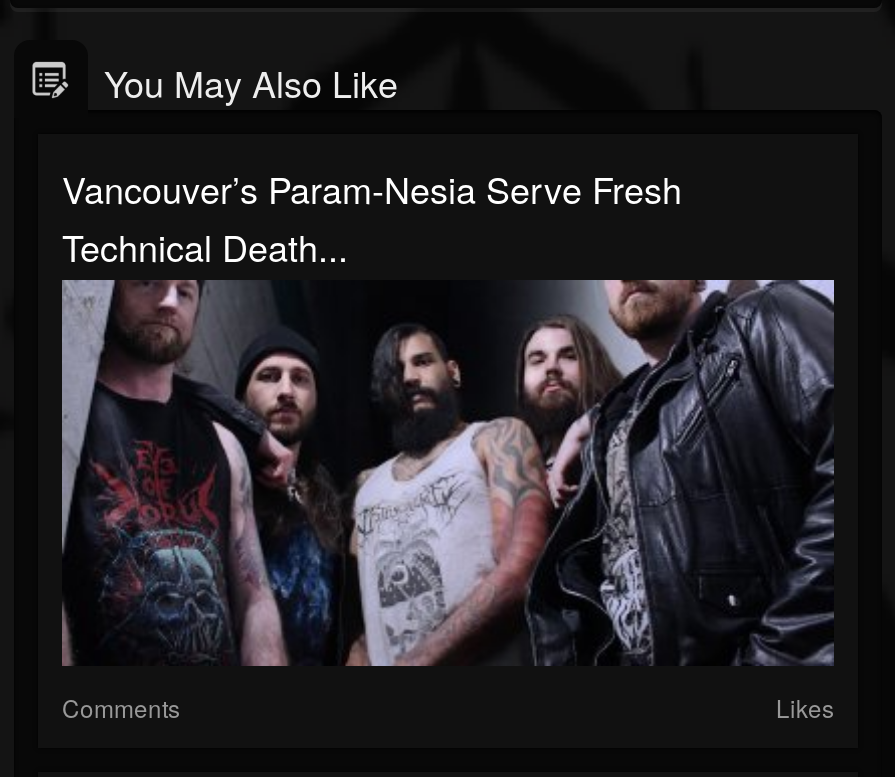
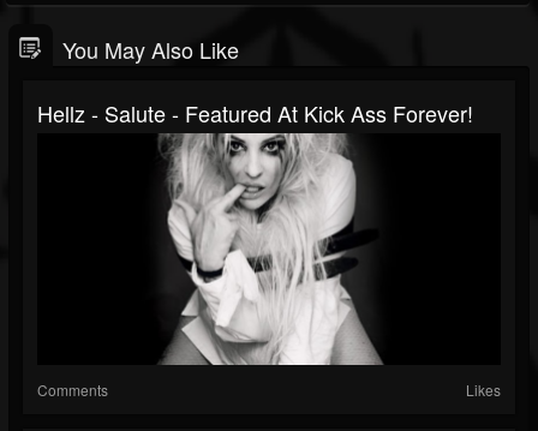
- Vancouver’s Param-Nesia Serve Fresh
- Technical Death...
+ Hellz - Salute - Featured At Kick Ass Forever!

- [image]
+ [image]
